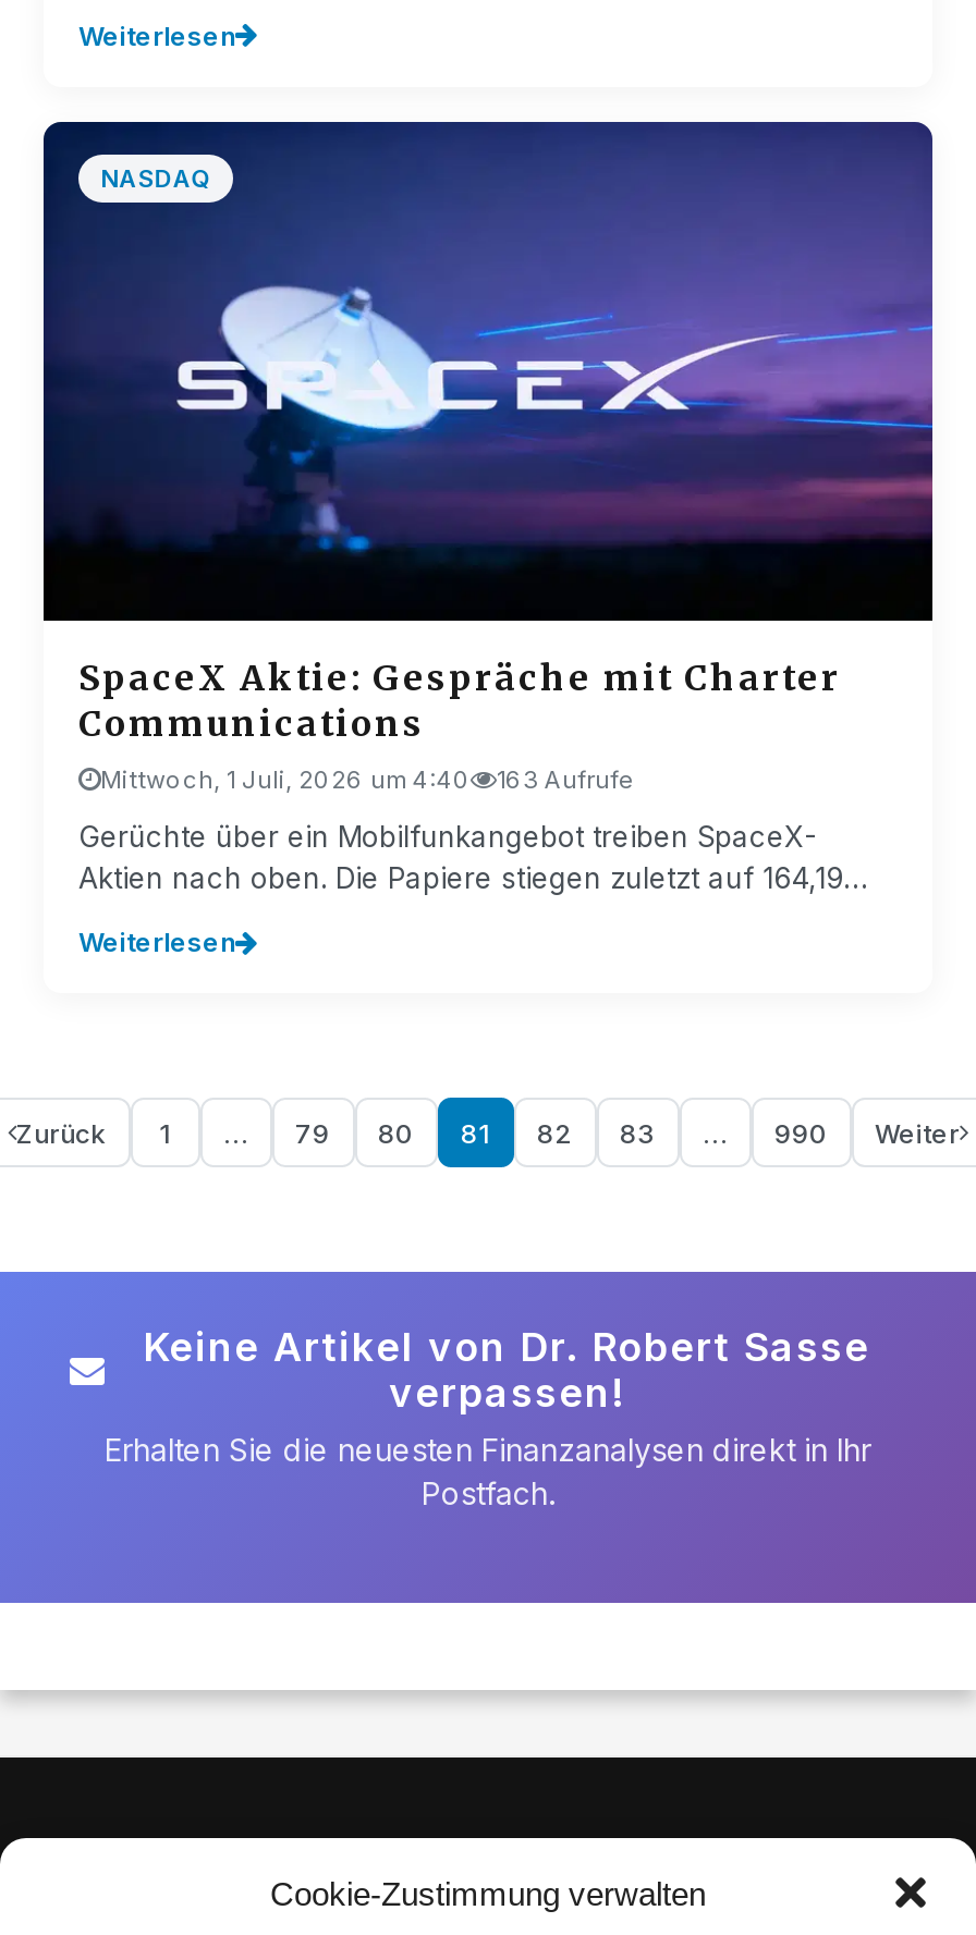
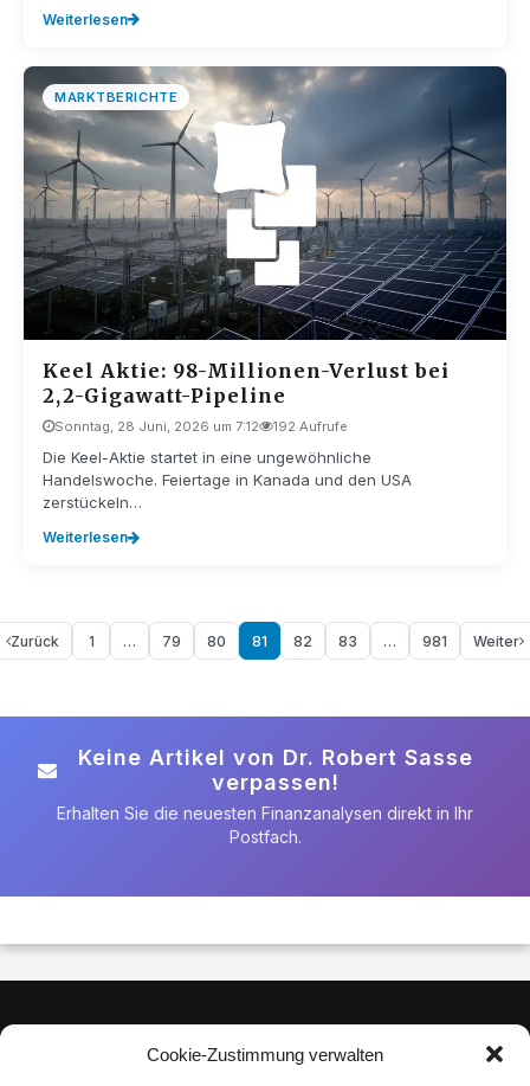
- [image]
- NASDAQ
+ [image]
+ MARKTBERICHTE

- SpaceX Aktie: Gespräche mit Charter
- Communications
- Mittwoch, 1 Juli, 2026 um 4:40
- 163 Aufrufe
+ Keel Aktie: 98-Millionen-Verlust bei
+ 2,2-Gigawatt-Pipeline
+ Sonntag, 28 Juni, 2026 um 7:12
+ 192 Aufrufe

- Gerüchte über ein Mobilfunkangebot treiben SpaceX-
- Aktien nach oben. Die Papiere stiegen zuletzt auf 164,19…
+ Die Keel-Aktie startet in eine ungewöhnliche
+ Handelswoche. Feiertage in Kanada und den USA
+ zerstückeln…

- 990
+ 981
